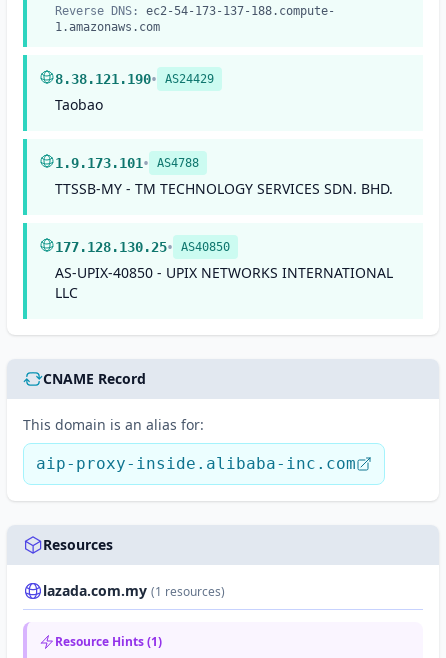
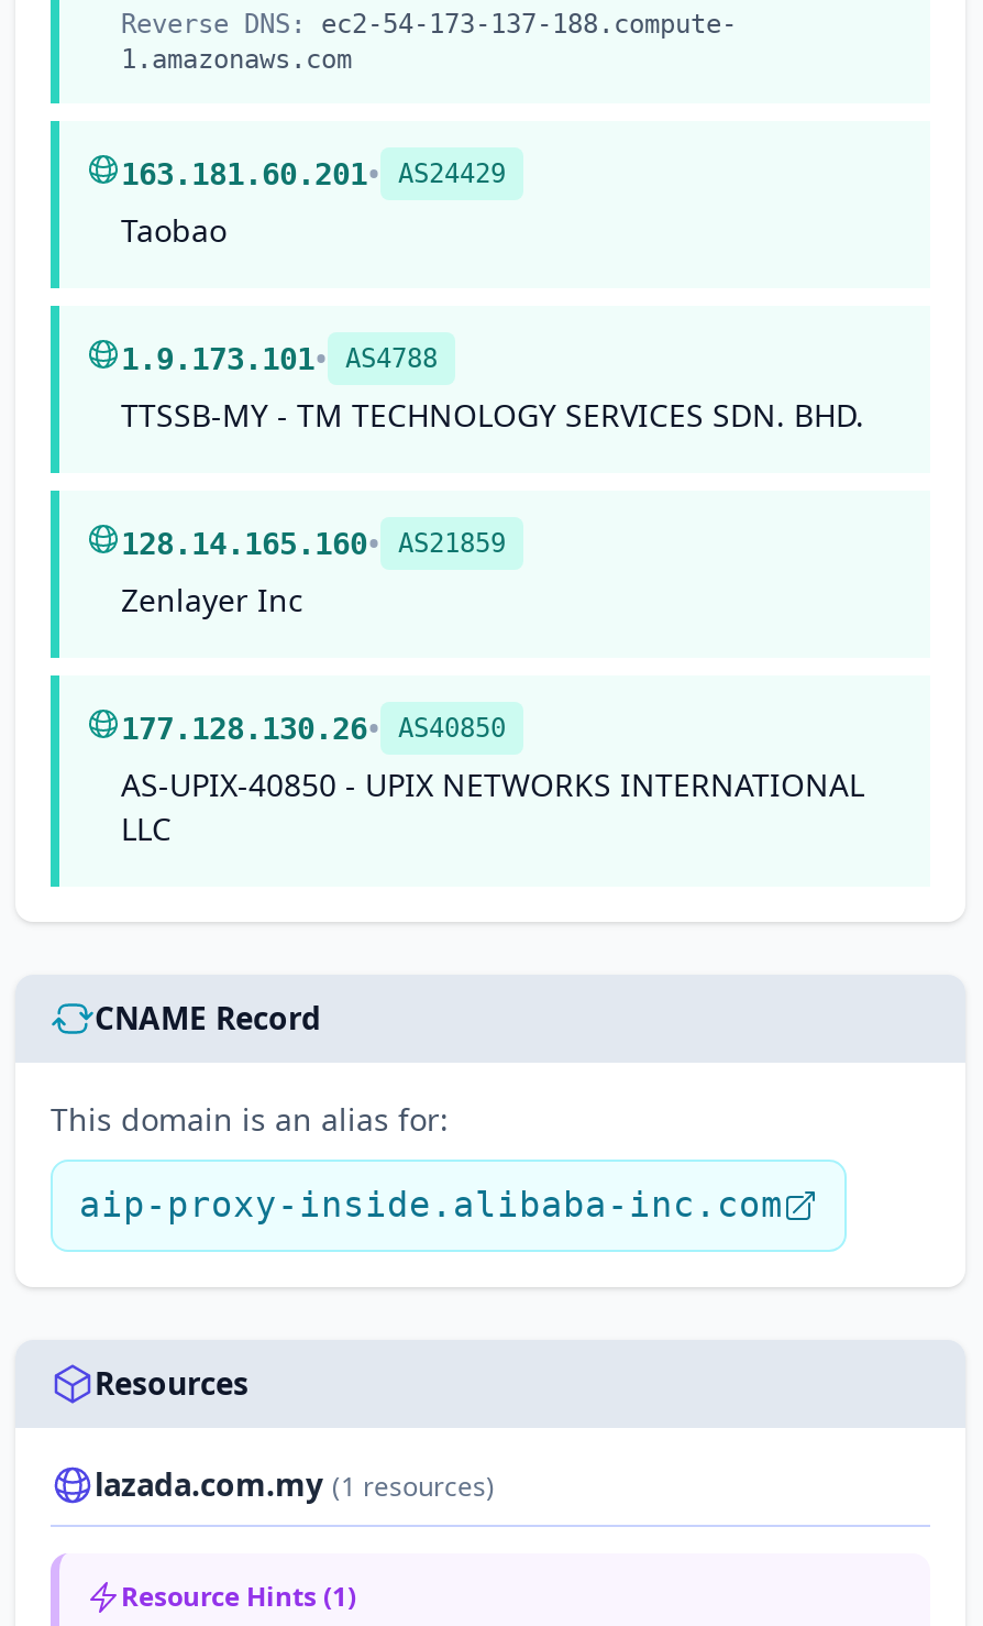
- 8.38.121.190 • AS24429
+ 163.181.60.201 • AS24429

- 177.128.130.25 • AS40850
+ 128.14.165.160 • AS21859
+ Zenlayer Inc
+ 177.128.130.26 • AS40850
